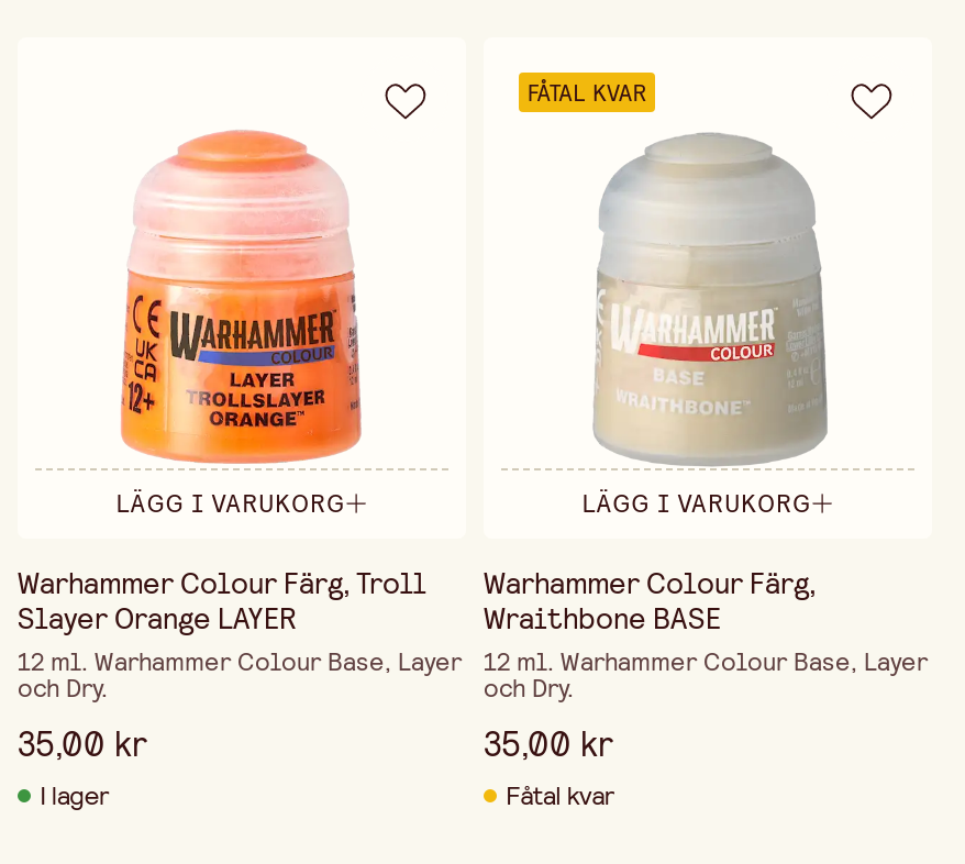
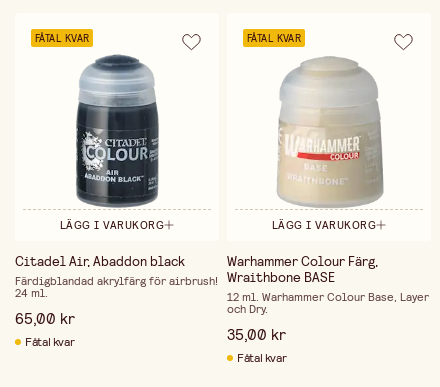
+ FÅTAL KVAR

- [image]
+ [image]

- Warhammer Colour Färg, Troll
- Slayer Orange LAYER
- 12 ml. Warhammer Colour Base, Layer
- och Dry.
- 35,00 kr
- I lager
+ Citadel Air, Abaddon black
+ Färdigblandad akrylfärg för airbrush!
+ 24 ml.
+ 65,00 kr
+ Fåtal kvar
